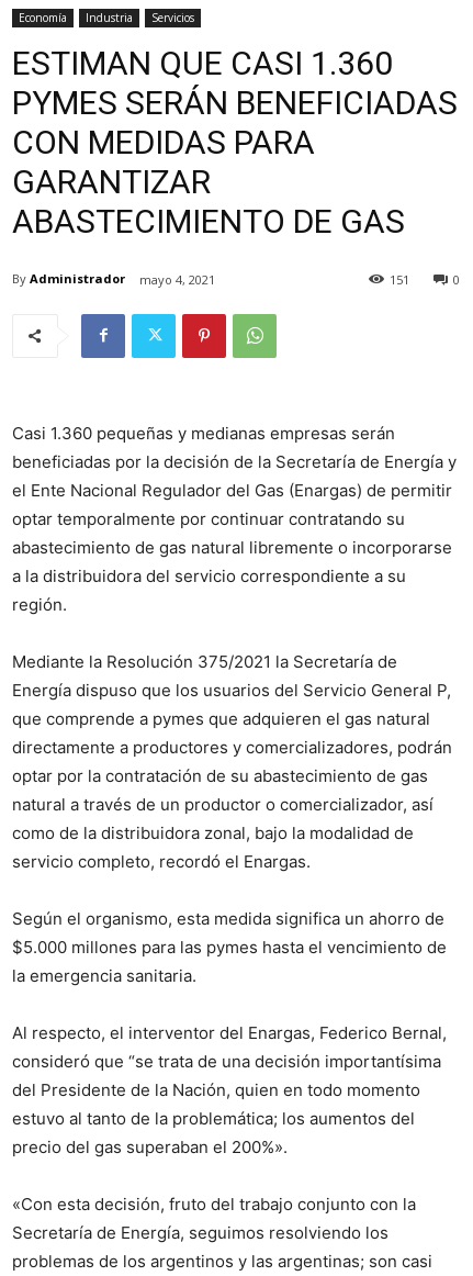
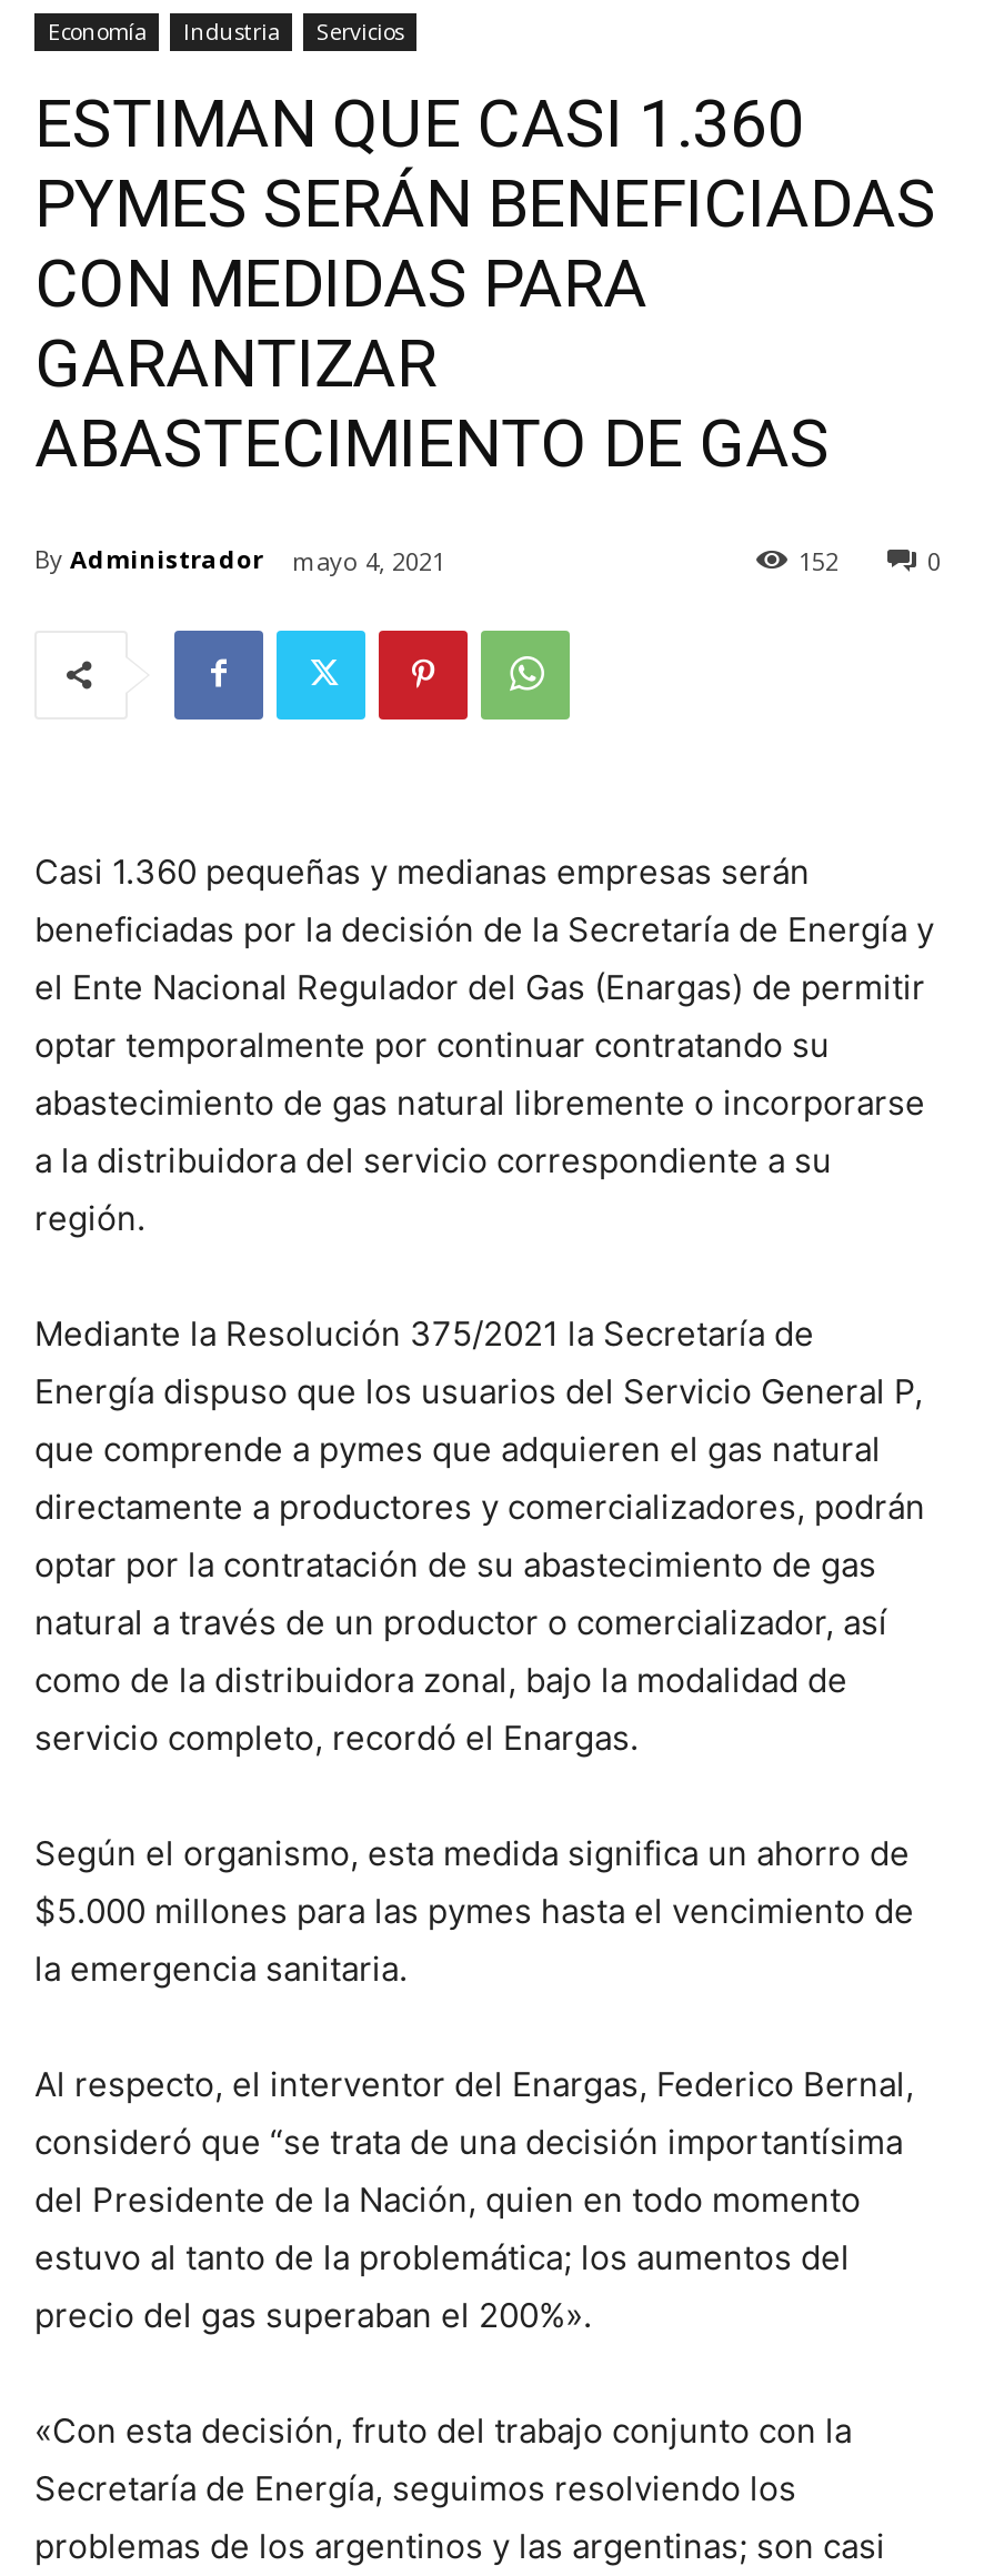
- 151
+ 152
